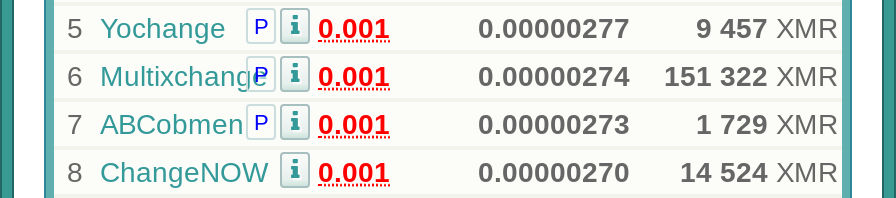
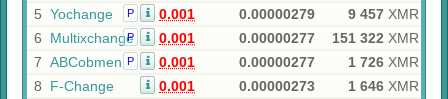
- 0.00000277
+ 0.00000279

- 0.00000274 151 322 XMR
+ 0.00000277 151 322 XMR

- 0.00000273
- 1 729 XMR
+ 0.00000277
+ 1 726 XMR

- 8 ChangeNOW
+ 8 F-Change

- 0.00000270
- 14 524 XMR
+ 0.00000273
+ 1 646 XMR
